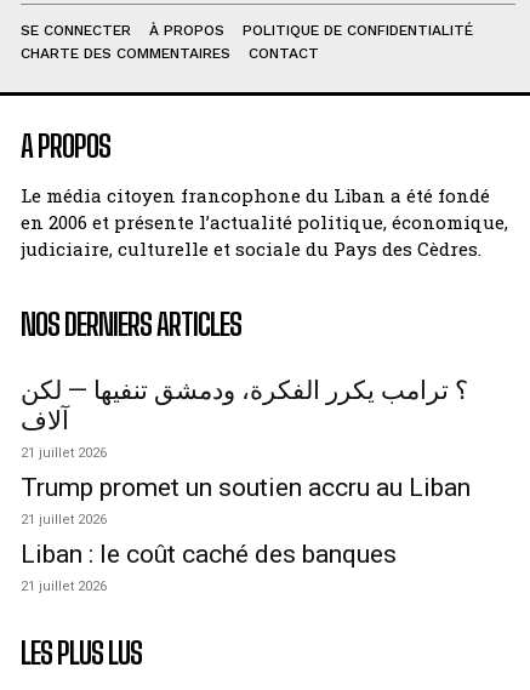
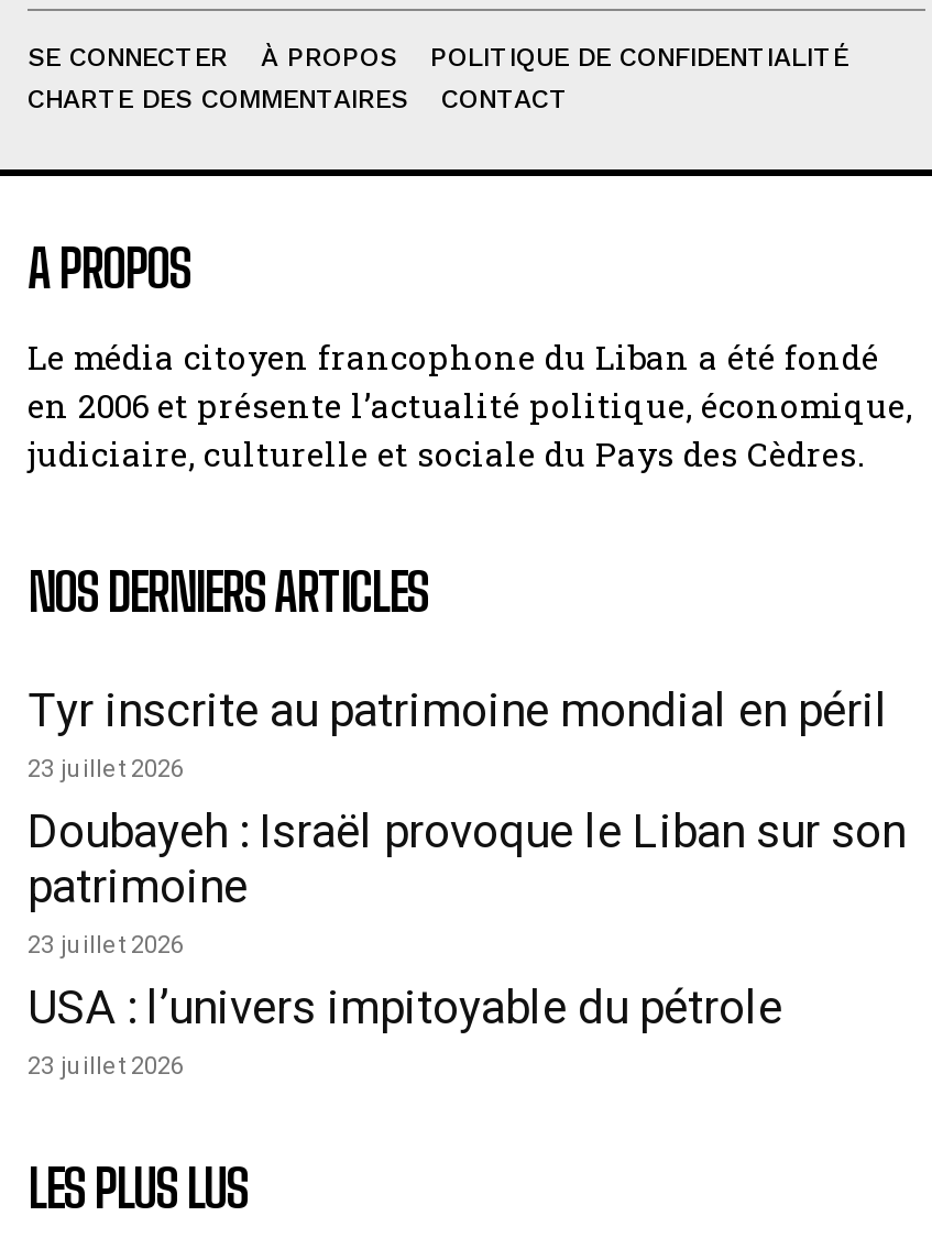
- ؟ ترامب يكرر الفكرة، ودمشق تنفيها — لكن
- آلاف
- 21 juillet 2026
- Trump promet un soutien accru au Liban
- 21 juillet 2026
- Liban : le coût caché des banques
- 21 juillet 2026
+ Tyr inscrite au patrimoine mondial en péril
+ 23 juillet 2026
+ Doubayeh : Israël provoque le Liban sur son
+ patrimoine
+ 23 juillet 2026
+ USA : l’univers impitoyable du pétrole
+ 23 juillet 2026
